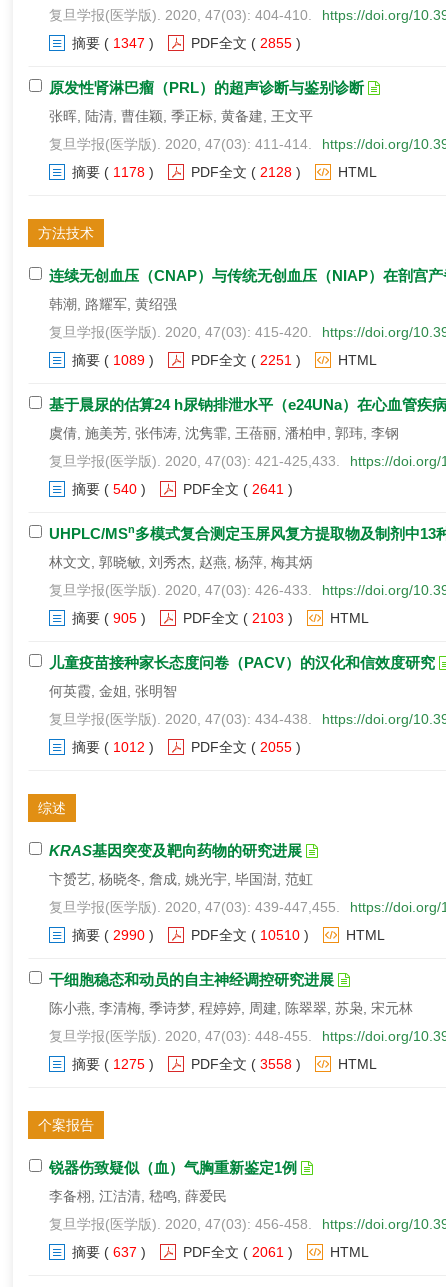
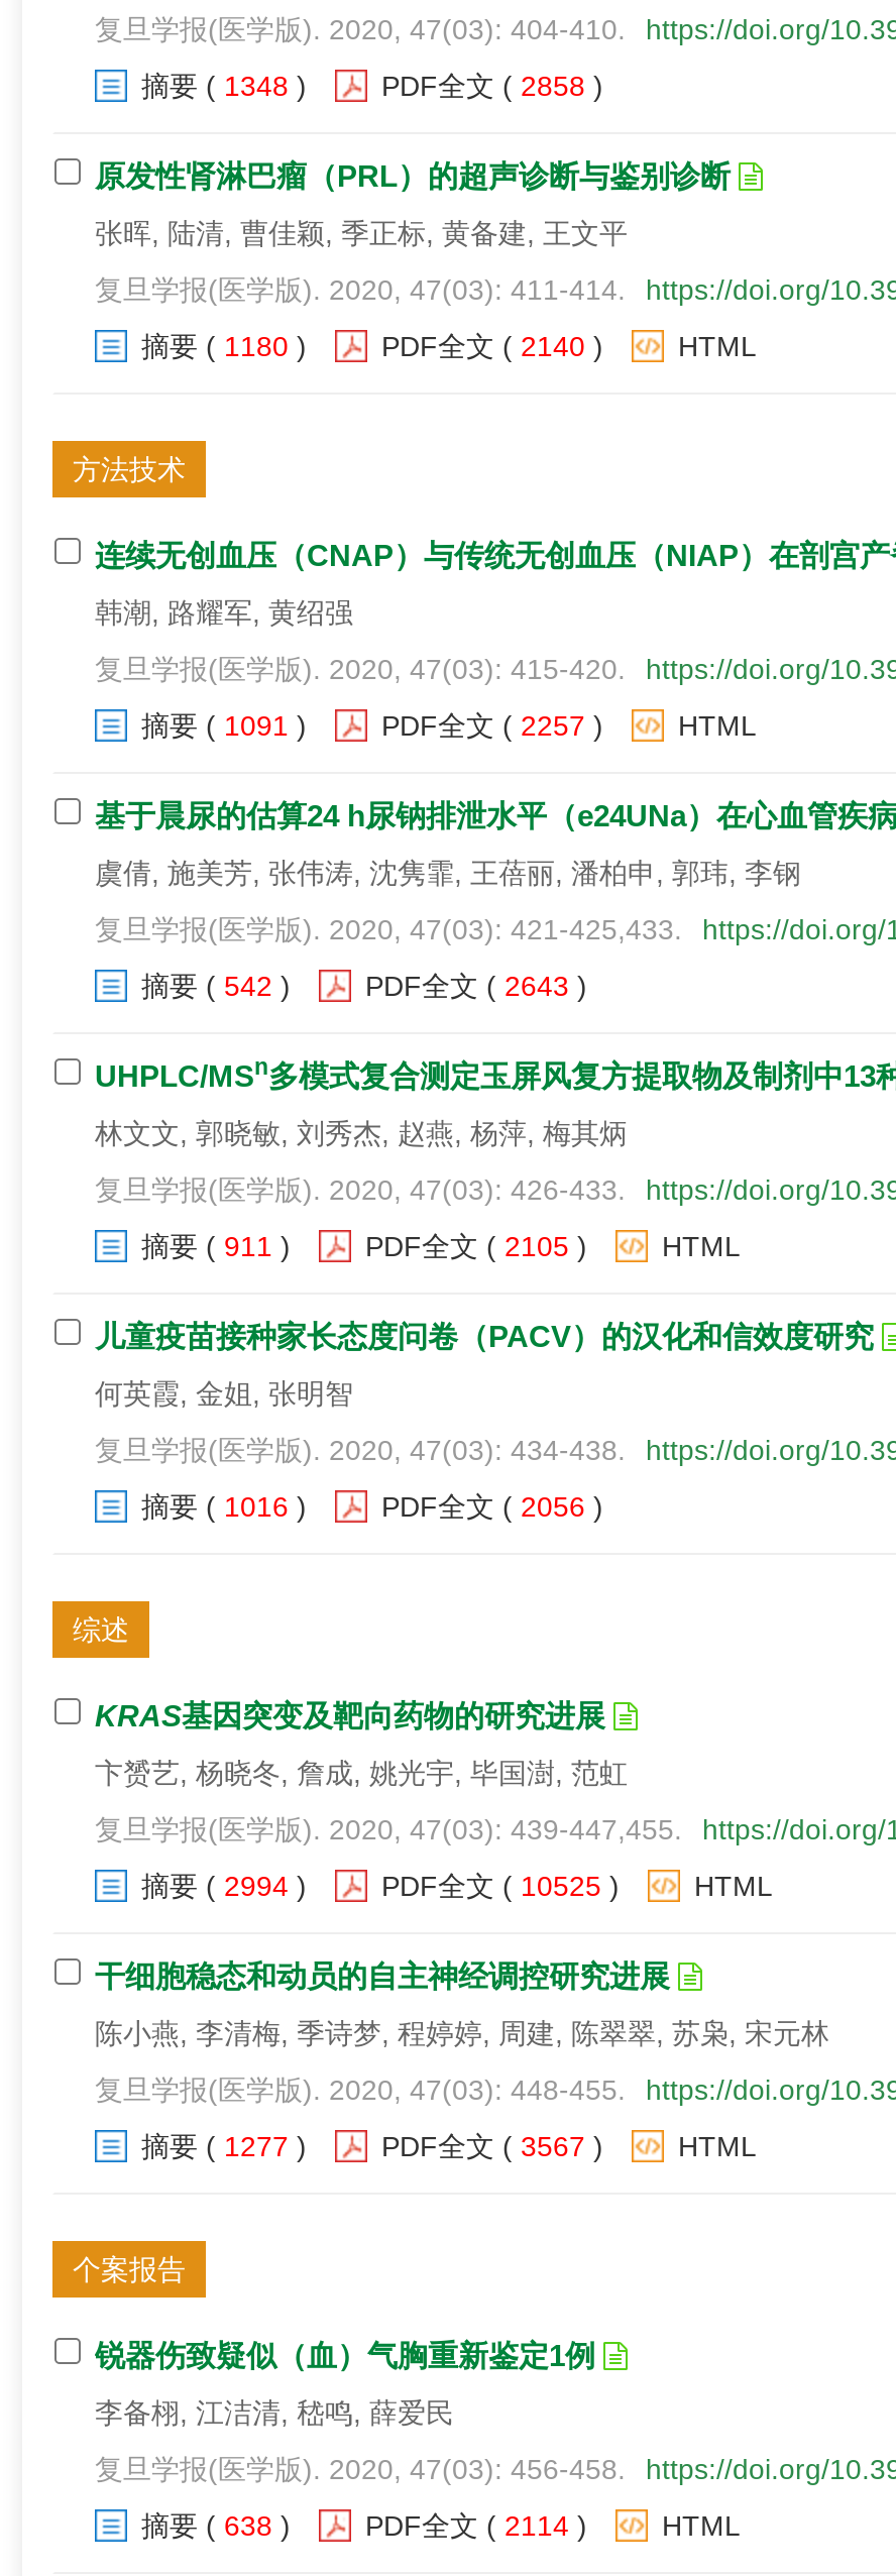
- 摘要( 1347)
+ 摘要( 1348)

- PDF全文( 2855)
+ PDF全文( 2858)

- 摘要( 1178)
+ 摘要( 1180)

- PDF全文( 2128)
+ PDF全文( 2140)

- 摘要( 1089)
+ 摘要( 1091)

- PDF全文( 2251)
+ PDF全文( 2257)

- 摘要( 540)
+ 摘要( 542)

- PDF全文( 2641)
+ PDF全文( 2643)

- 摘要( 905)
+ 摘要( 911)

- PDF全文( 2103)
+ PDF全文( 2105)

- 摘要( 1012)
+ 摘要( 1016)

- PDF全文( 2055)
+ PDF全文( 2056)

- 摘要( 2990)
+ 摘要( 2994)

- PDF全文( 10510)
+ PDF全文( 10525)

- 摘要( 1275)
+ 摘要( 1277)

- PDF全文( 3558)
+ PDF全文( 3567)

- 摘要( 637)
+ 摘要( 638)

- PDF全文( 2061)
+ PDF全文( 2114)
